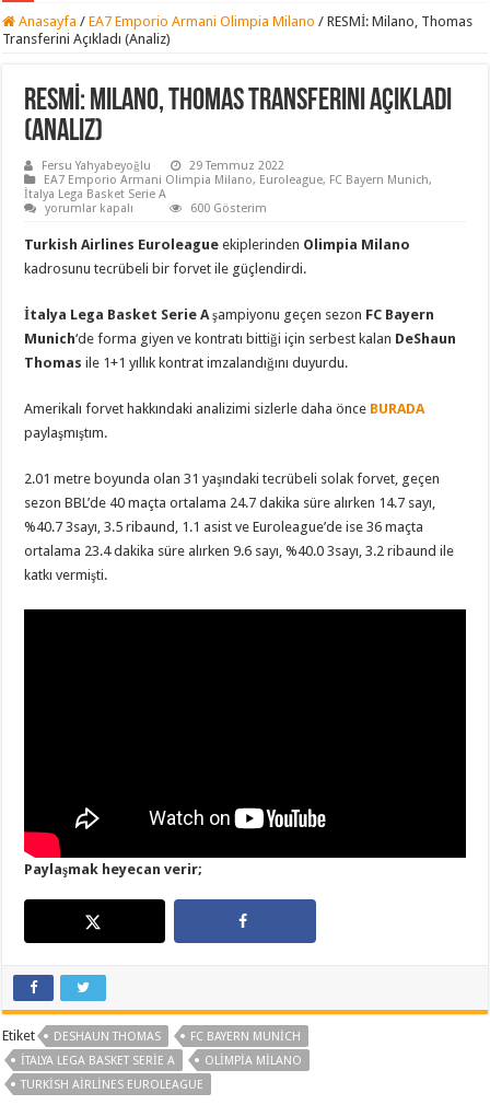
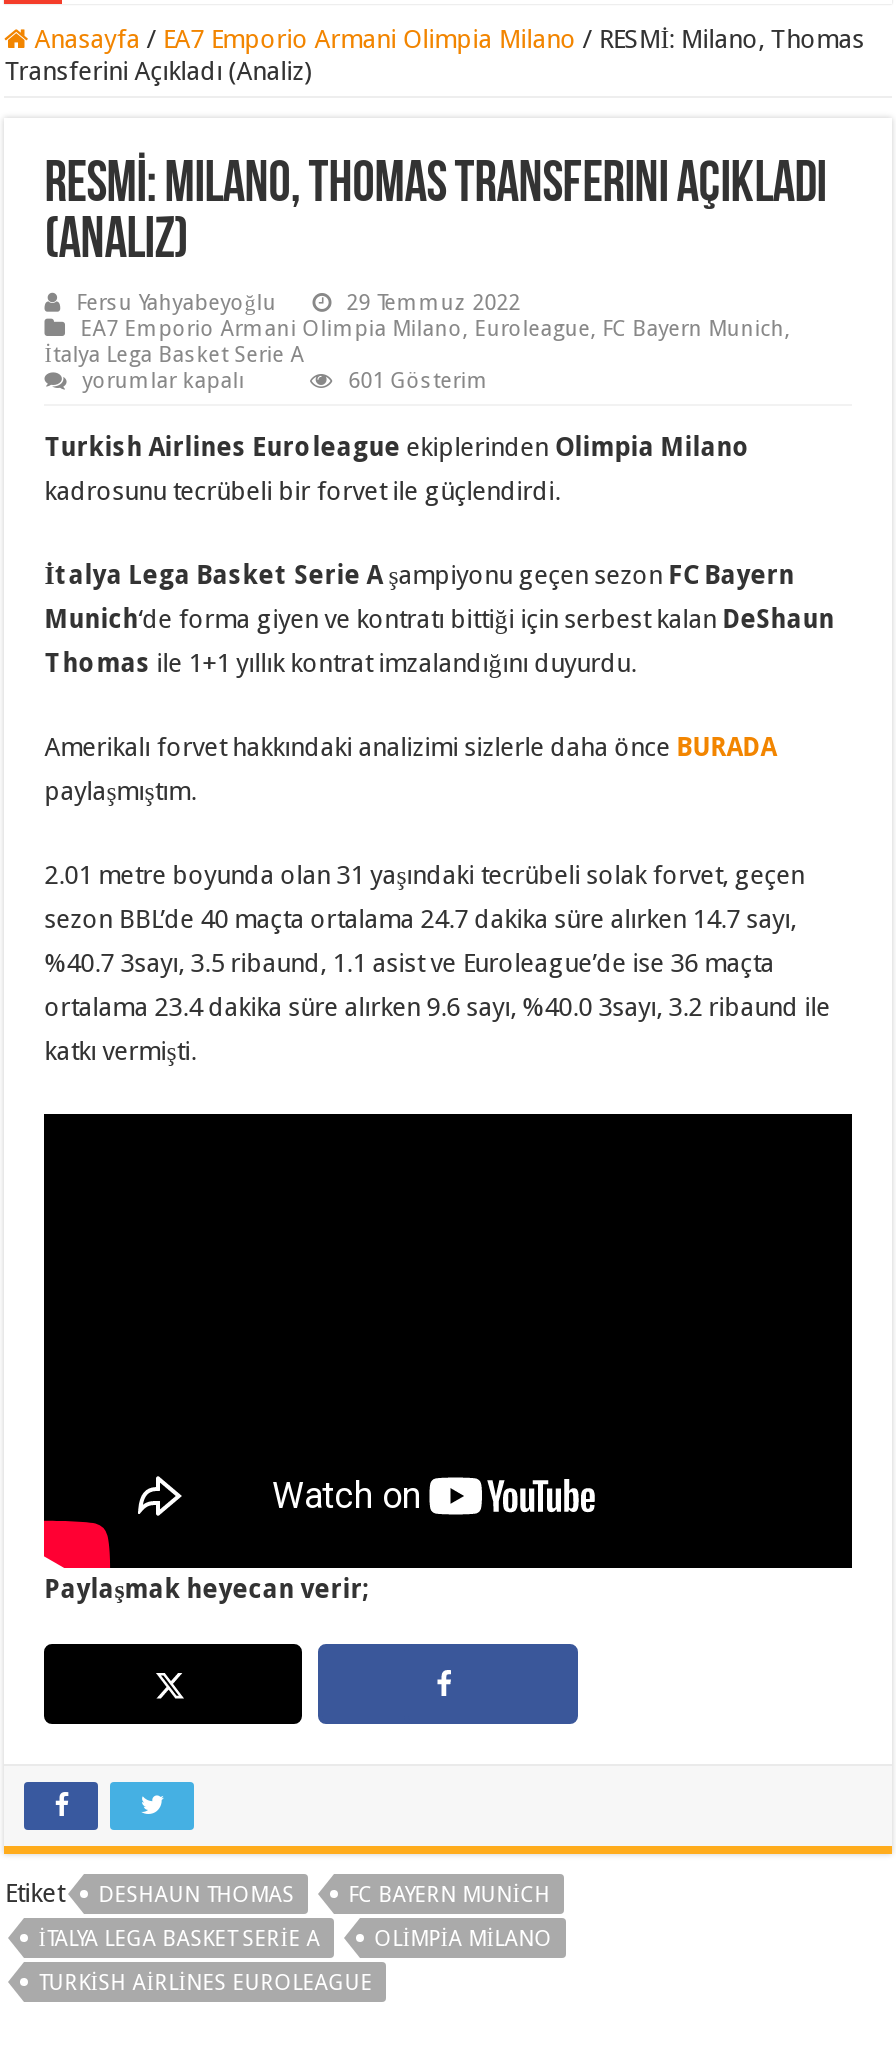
- 600 Gösterim
+ 601 Gösterim
